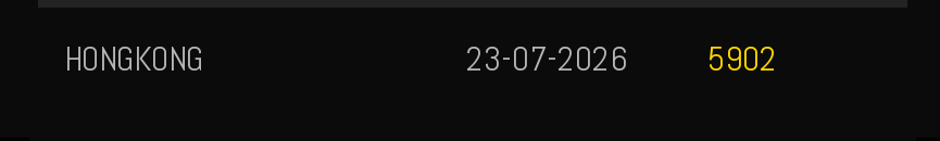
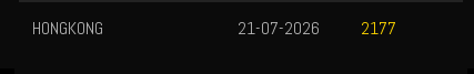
- 23-07-2026
+ 21-07-2026

- 5902
+ 2177
